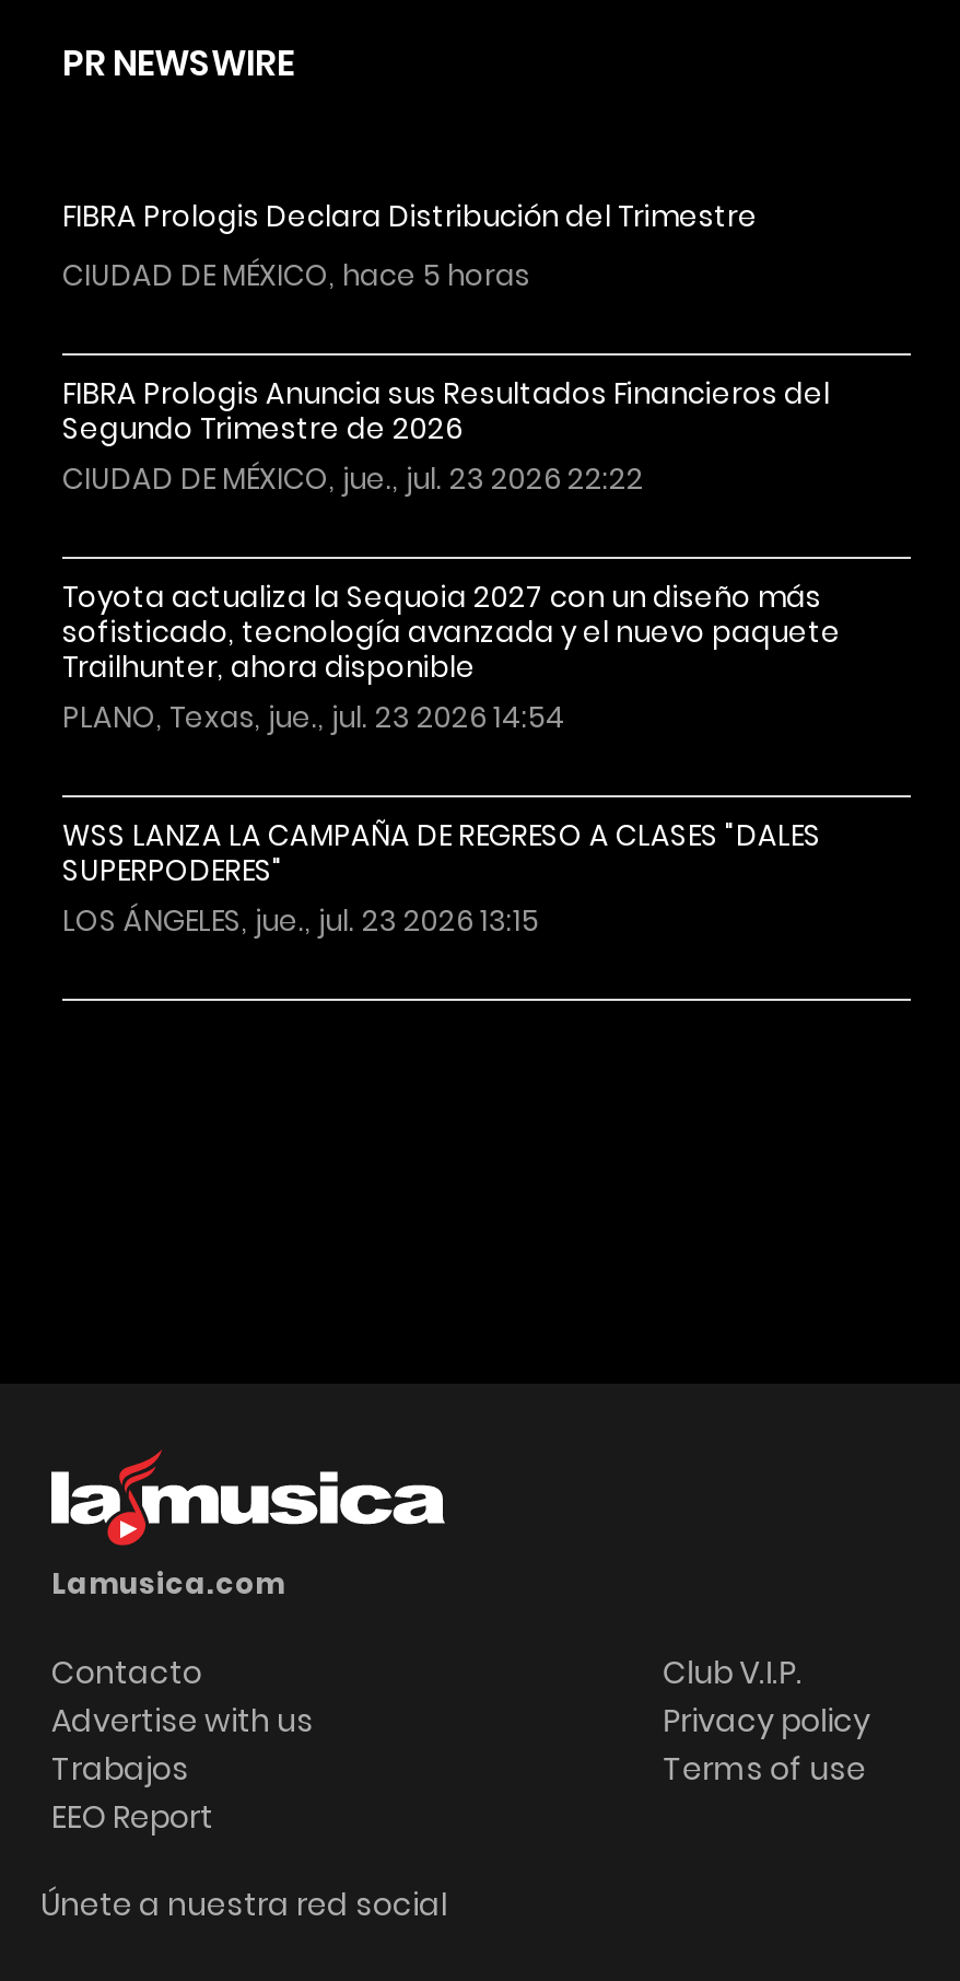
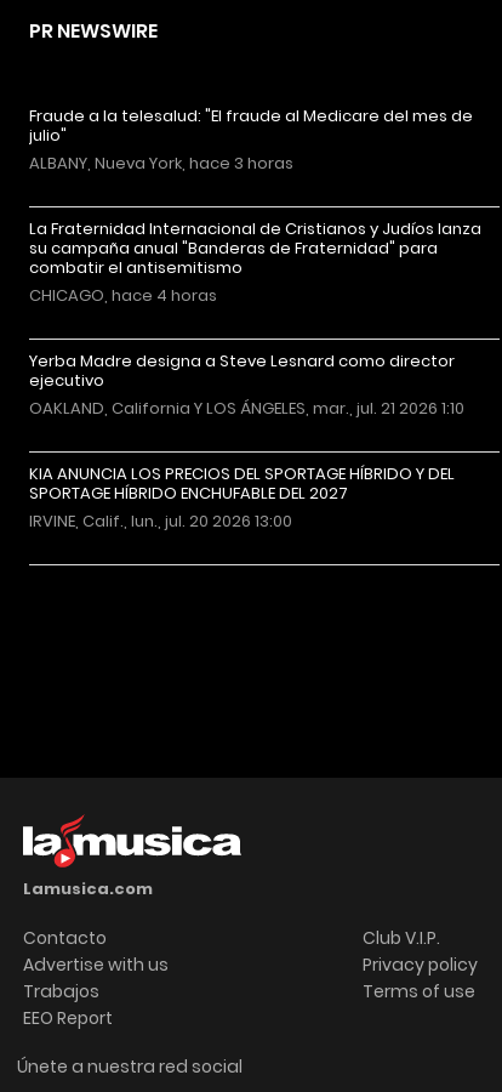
- FIBRA Prologis Declara Distribución del Trimestre
- CIUDAD DE MÉXICO, hace 5 horas
+ Fraude a la telesalud: "El fraude al Medicare del mes de
+ julio"
+ ALBANY, Nueva York, hace 3 horas

- FIBRA Prologis Anuncia sus Resultados Financieros del
- Segundo Trimestre de 2026
- CIUDAD DE MÉXICO, jue., jul. 23 2026 22:22
+ La Fraternidad Internacional de Cristianos y Judíos lanza
+ su campaña anual "Banderas de Fraternidad" para
+ combatir el antisemitismo
+ CHICAGO, hace 4 horas

- Toyota actualiza la Sequoia 2027 con un diseño más
- sofisticado, tecnología avanzada y el nuevo paquete
- Trailhunter, ahora disponible
- PLANO, Texas, jue., jul. 23 2026 14:54
+ Yerba Madre designa a Steve Lesnard como director
+ ejecutivo
+ OAKLAND, California Y LOS ÁNGELES, mar., jul. 21 2026 1:10

- WSS LANZA LA CAMPAÑA DE REGRESO A CLASES "DALES
- SUPERPODERES"
- LOS ÁNGELES, jue., jul. 23 2026 13:15
+ KIA ANUNCIA LOS PRECIOS DEL SPORTAGE HÍBRIDO Y DEL
+ SPORTAGE HÍBRIDO ENCHUFABLE DEL 2027
+ IRVINE, Calif., lun., jul. 20 2026 13:00
